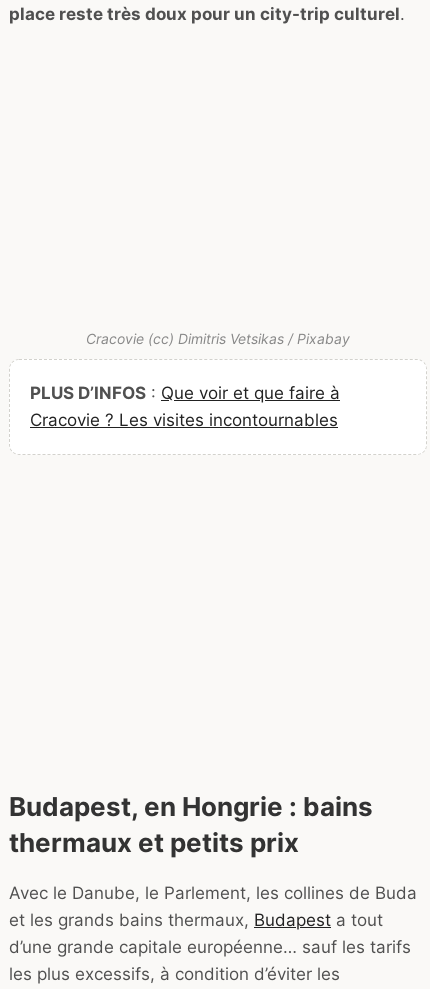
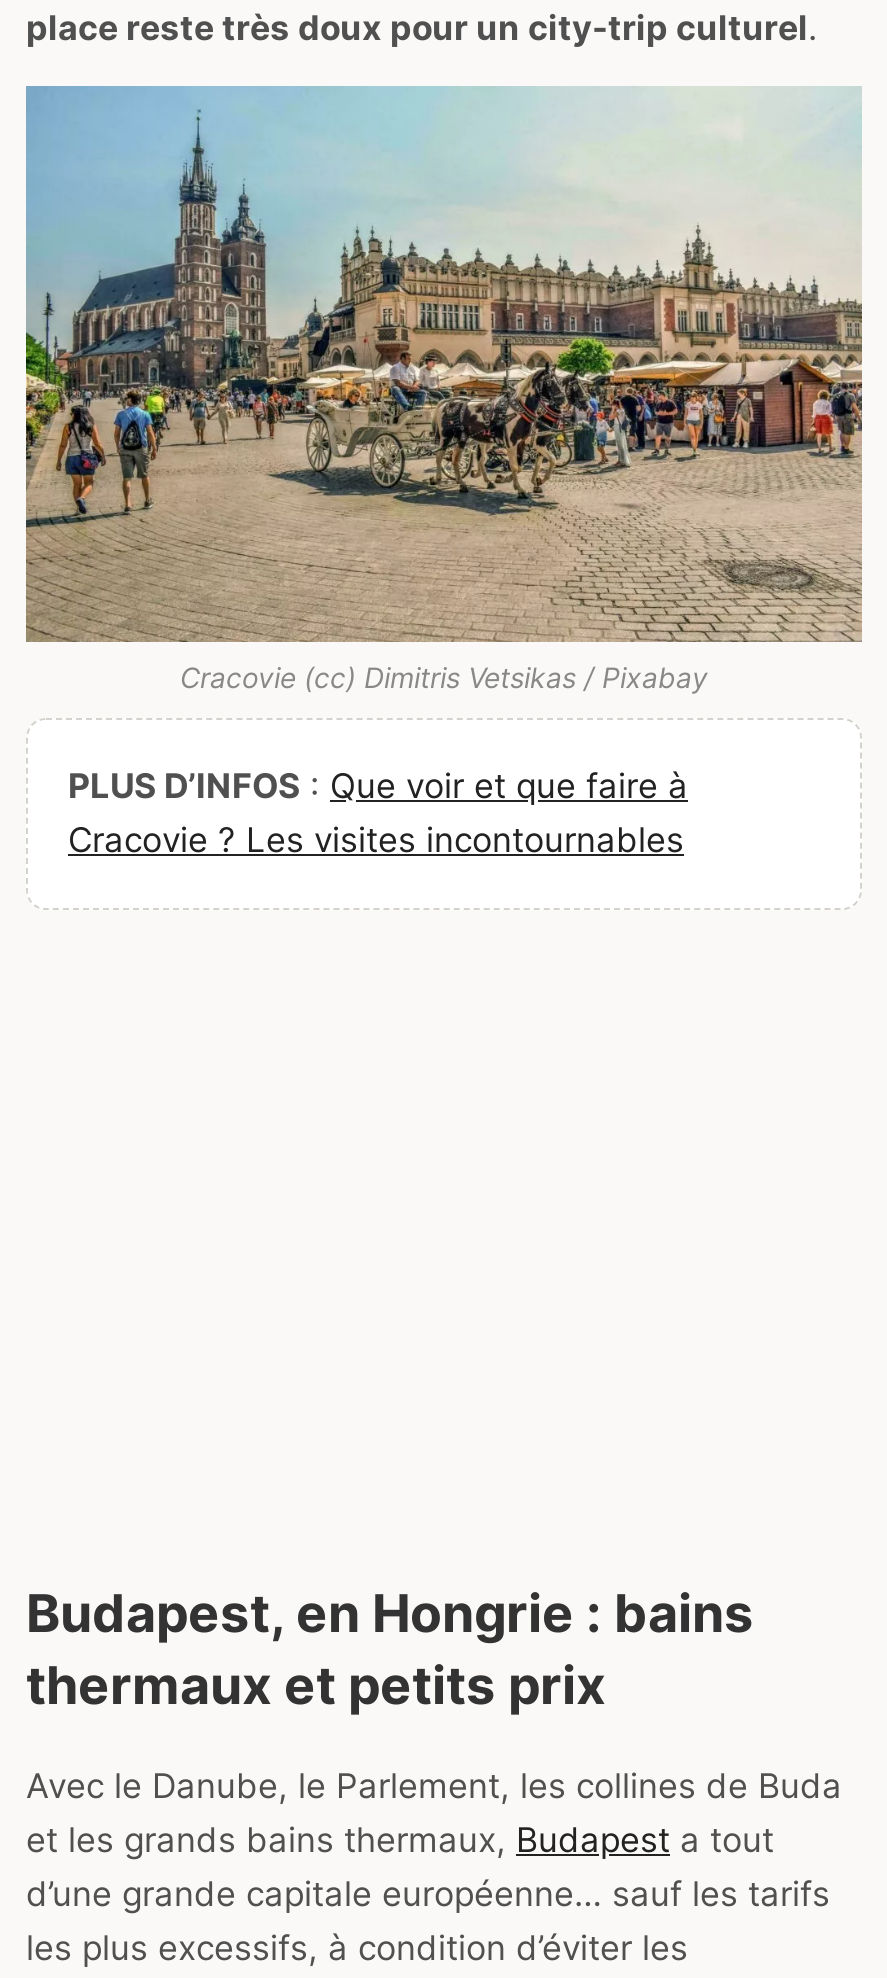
+ [image]
